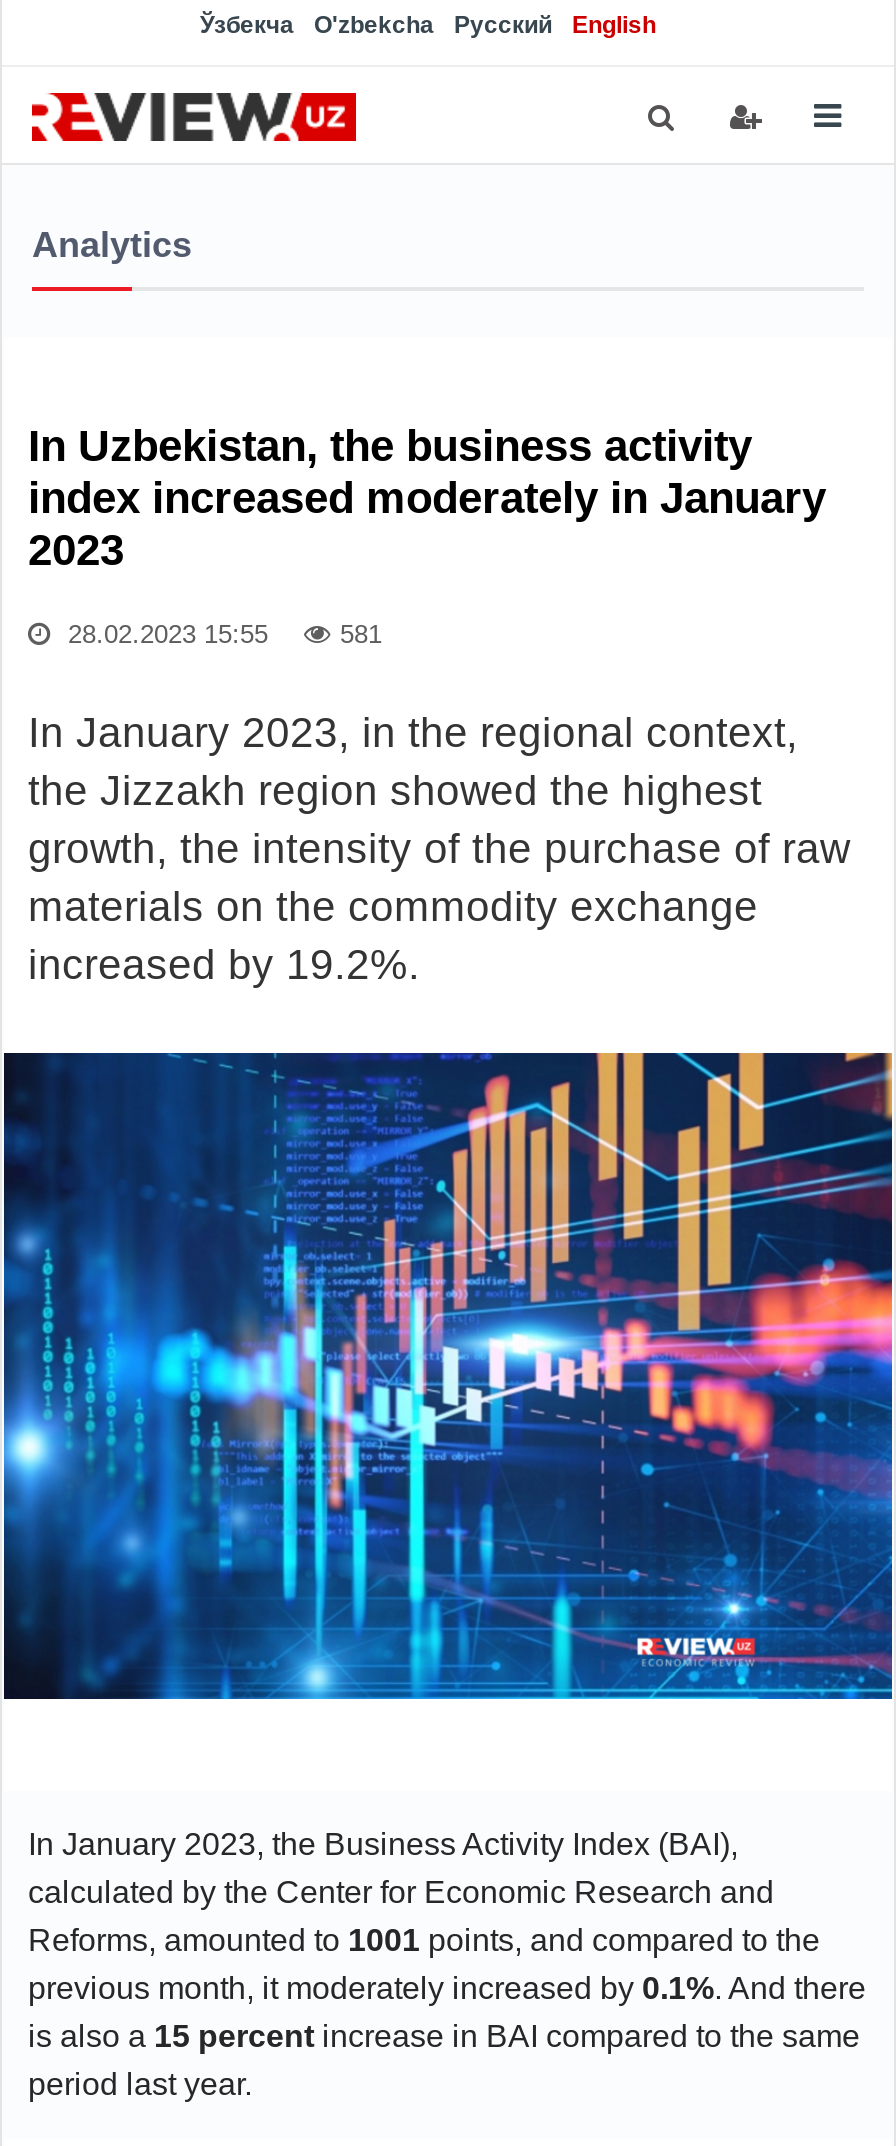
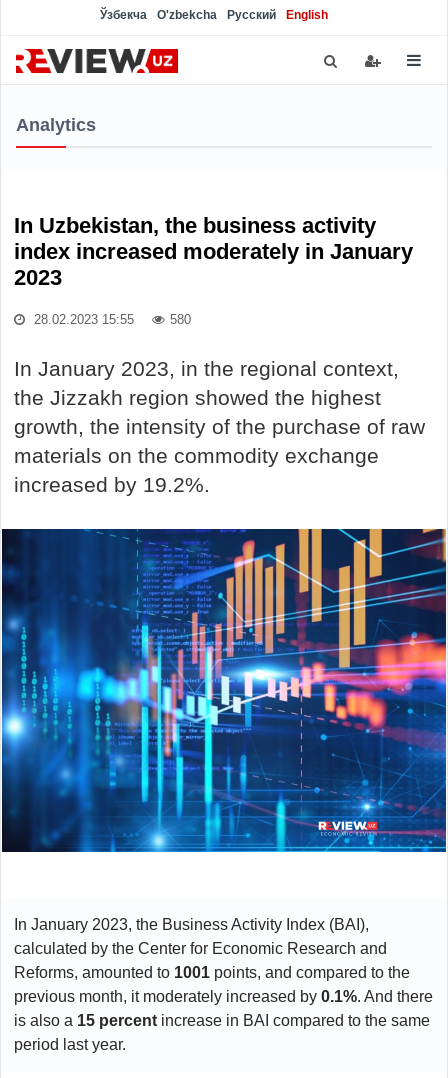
- 581
+ 580
